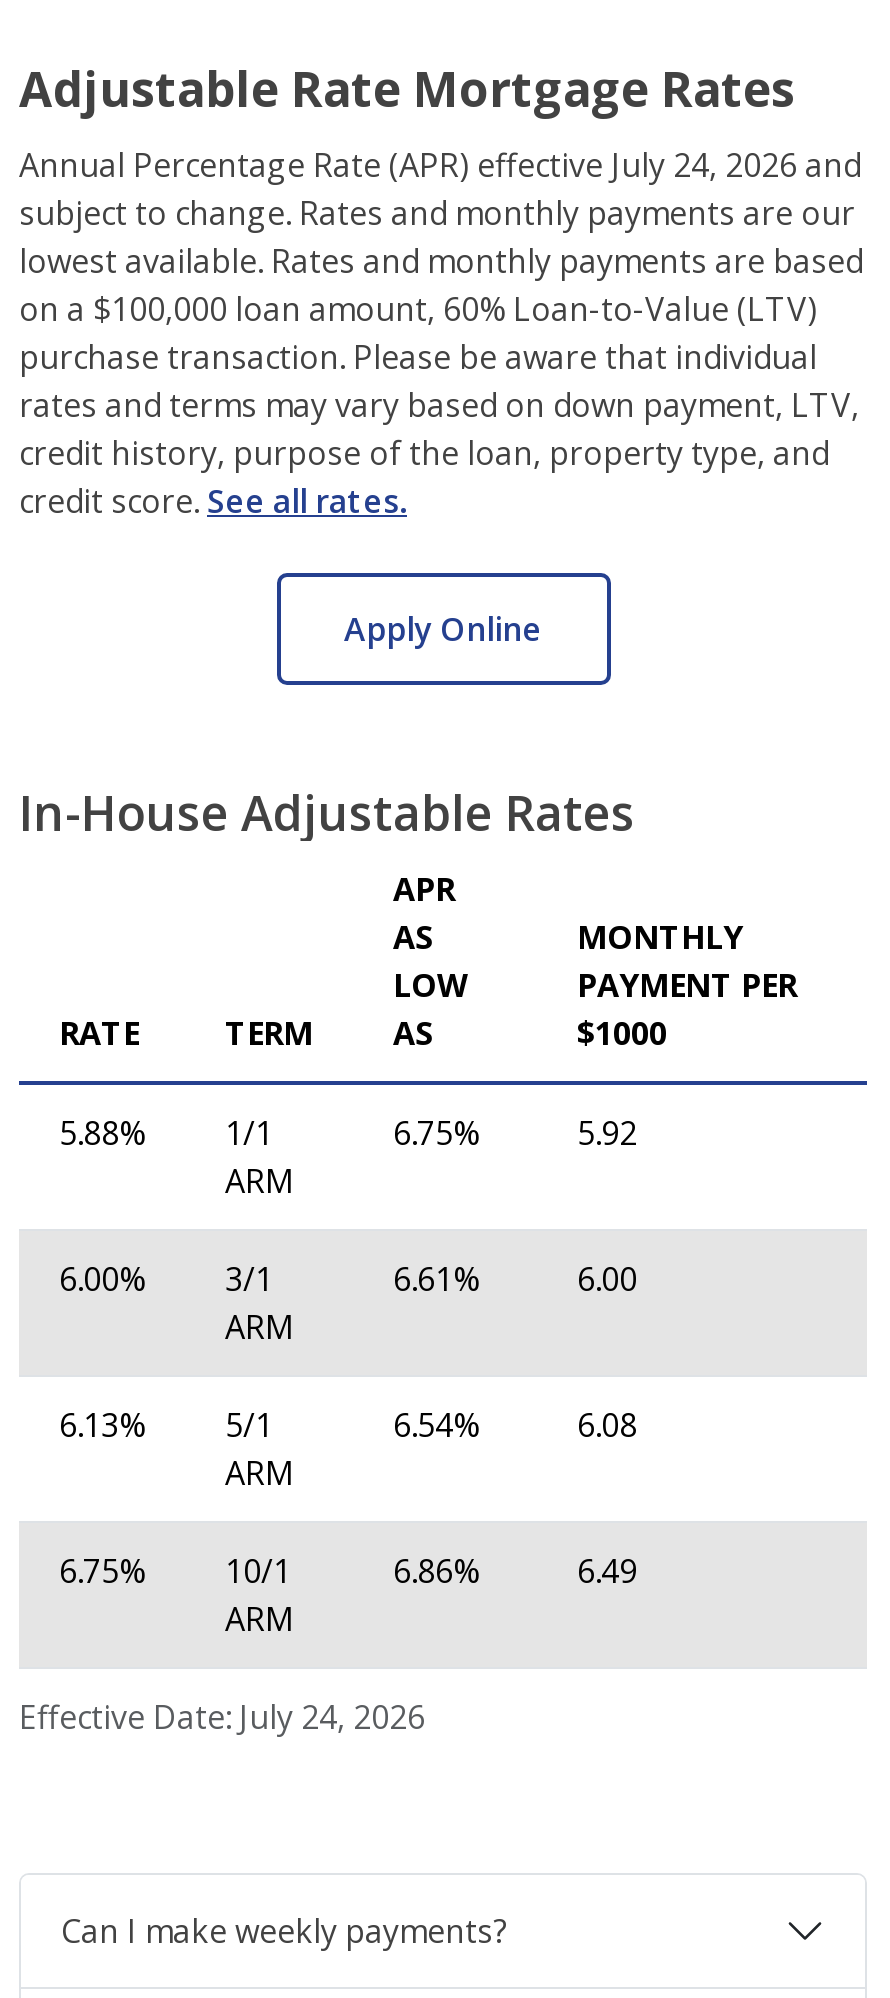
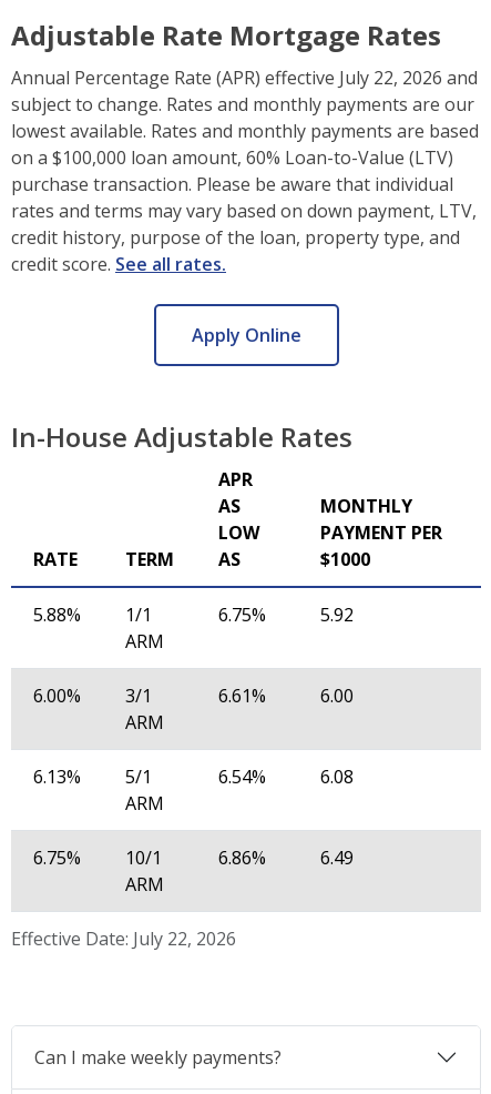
- Annual Percentage Rate (APR) effective July 24, 2026 and
+ Annual Percentage Rate (APR) effective July 22, 2026 and

- Effective Date: July 24, 2026
+ Effective Date: July 22, 2026
